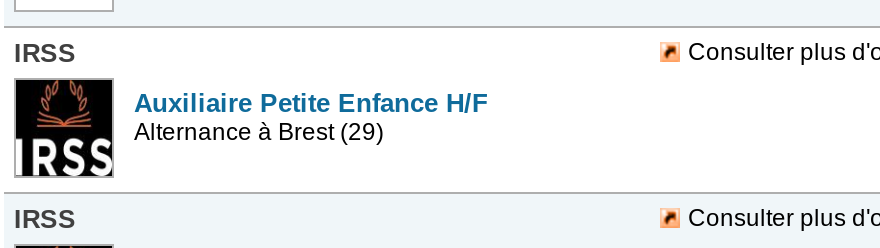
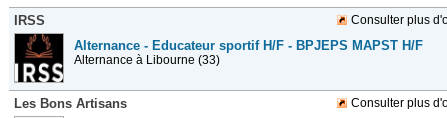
- Auxiliaire Petite Enfance H/F
- Alternance à Brest (29)
+ Alternance - Educateur sportif H/F - BPJEPS MAPST H/F
+ Alternance à Libourne (33)

- IRSS
+ Les Bons Artisans
